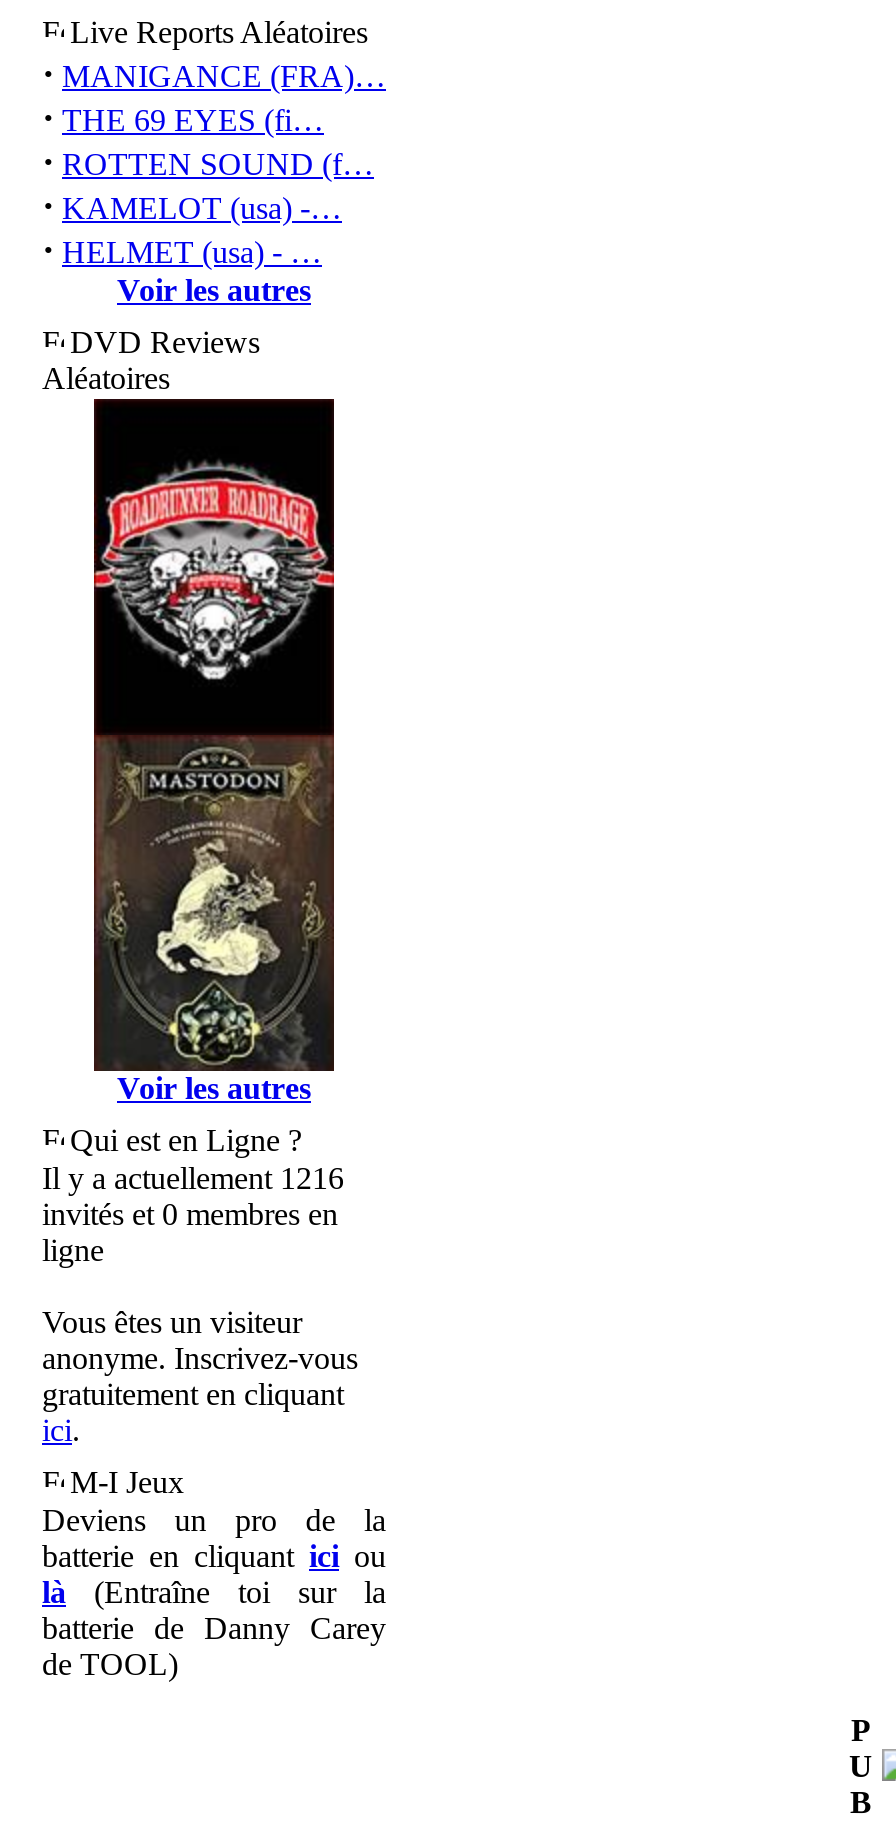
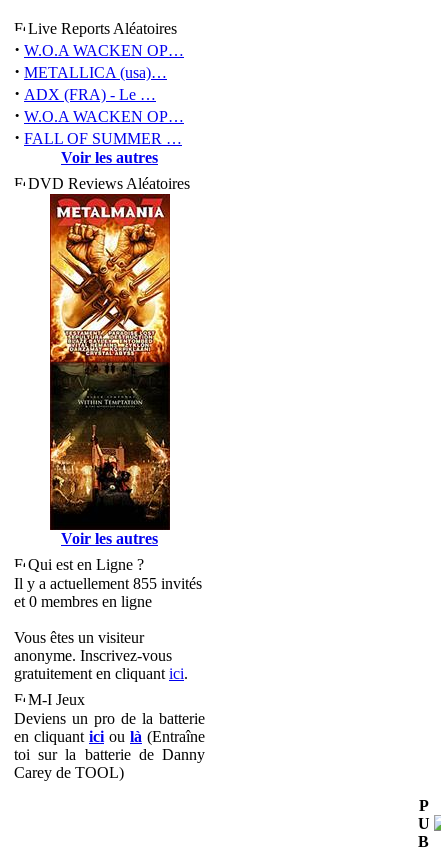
- · MANIGANCE (FRA)…
- · THE 69 EYES (fi…
- · ROTTEN SOUND (f…
- · KAMELOT (usa) -…
- · HELMET (usa) - …
+ · W.O.A WACKEN OP…
+ · METALLICA (usa)…
+ · ADX (FRA) - Le …
+ · W.O.A WACKEN OP…
+ · FALL OF SUMMER …

- [image]
+ [image]

- Il y a actuellement 1216
- invités et 0 membres en
- ligne
+ Il y a actuellement 855 invités
+ et 0 membres en ligne
